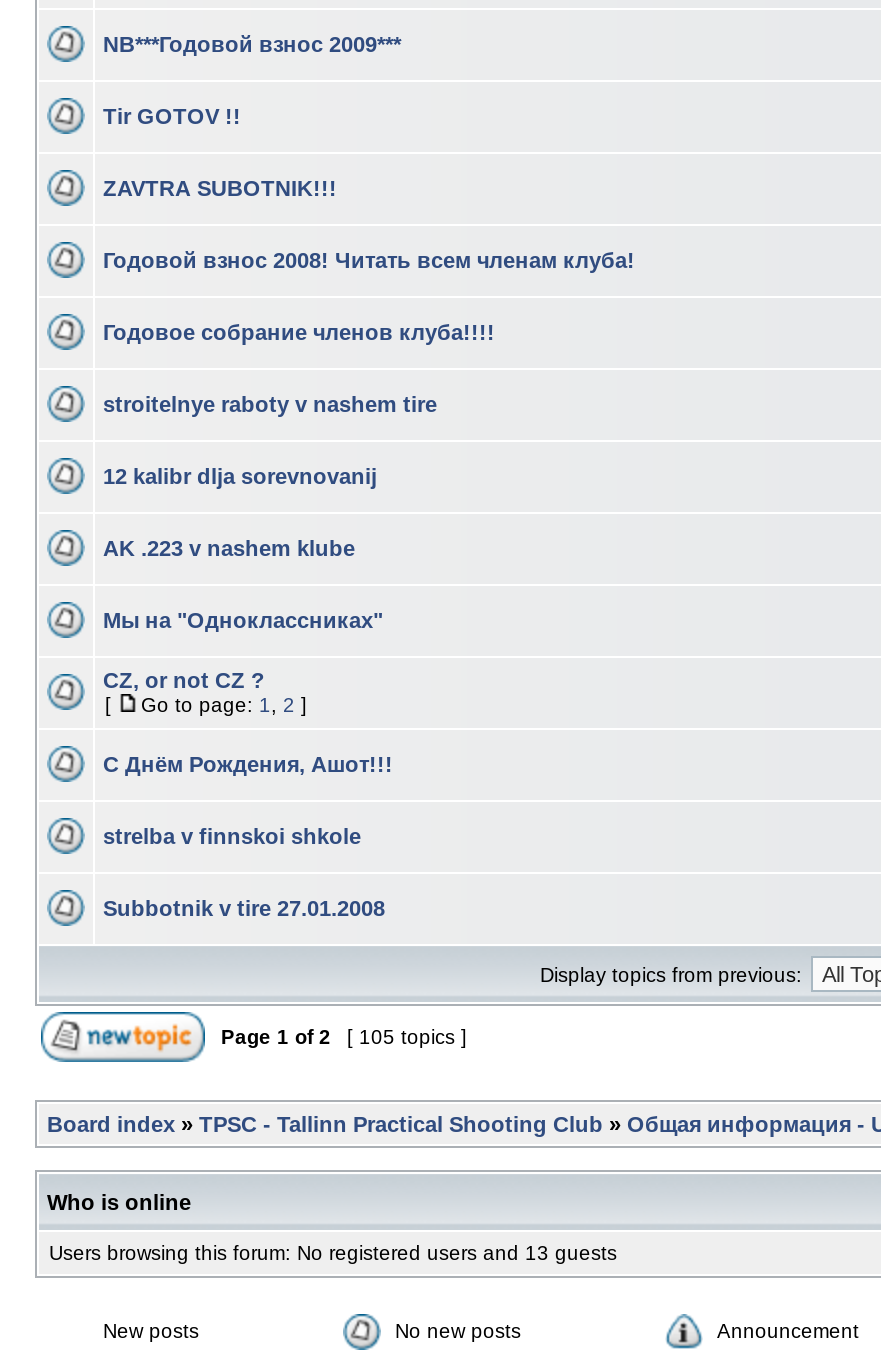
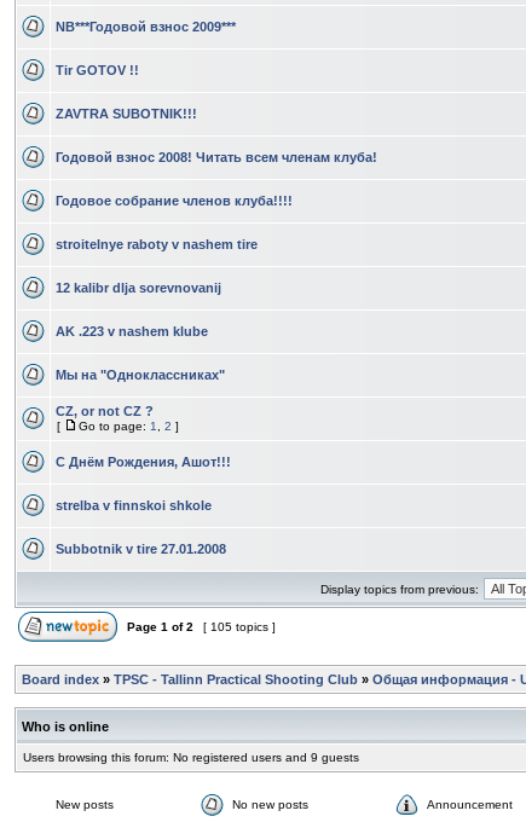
- Users browsing this forum: No registered users and 13 guests
+ Users browsing this forum: No registered users and 9 guests
